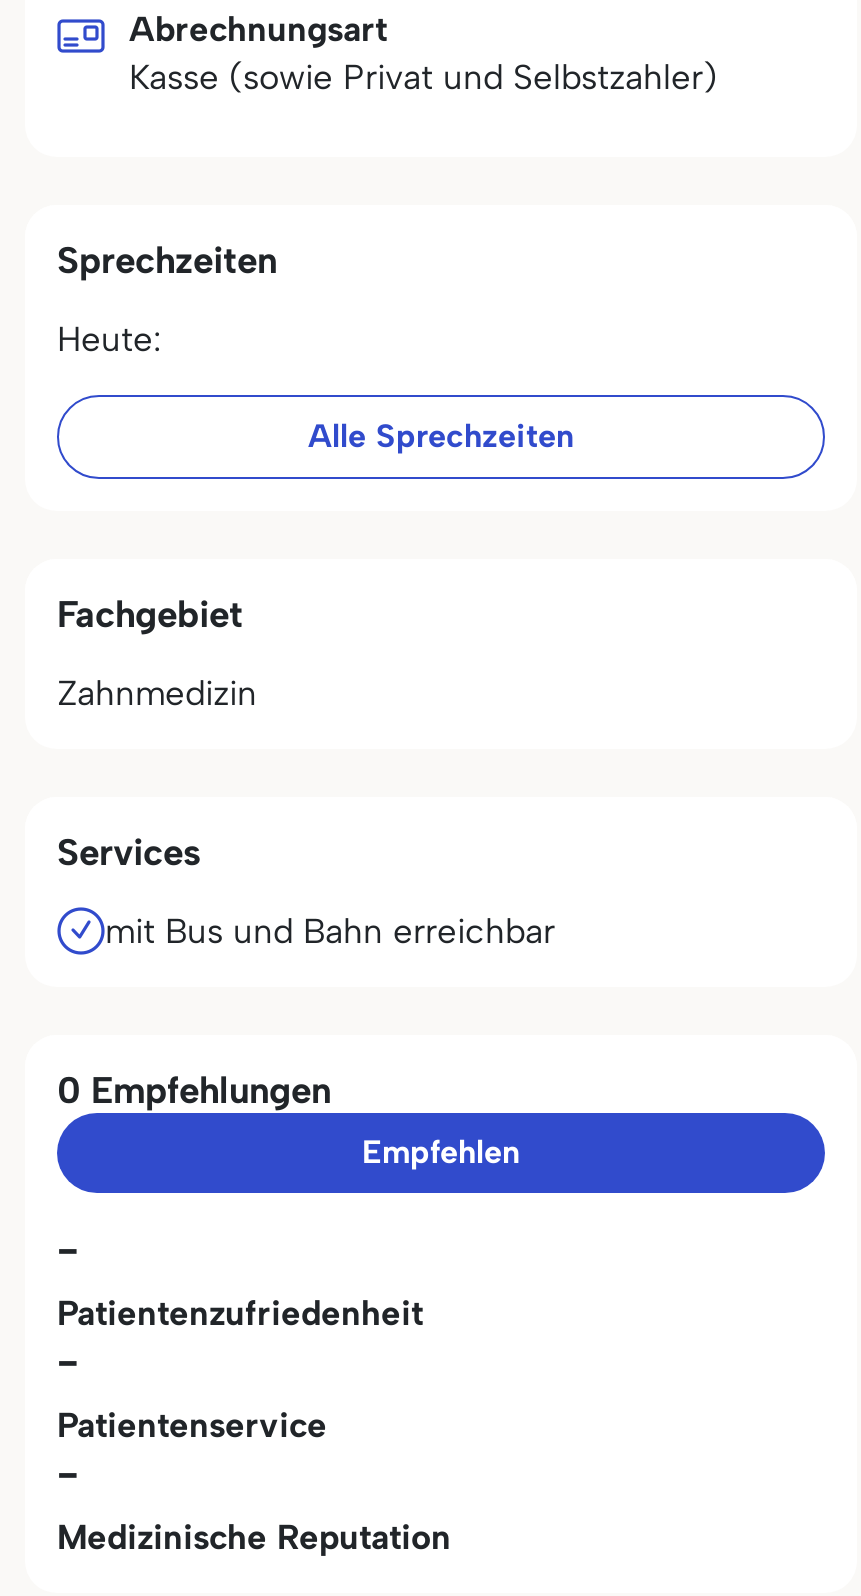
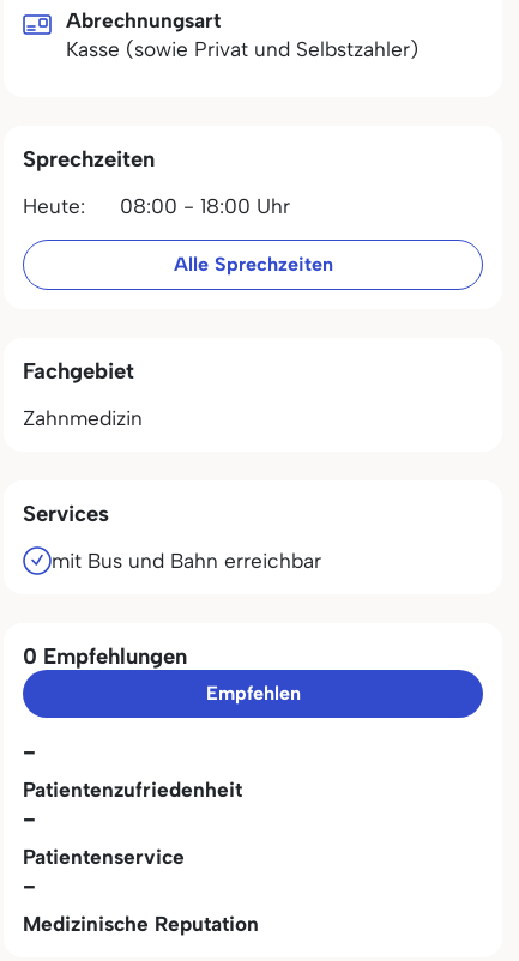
+ 08:00 - 18:00 Uhr
